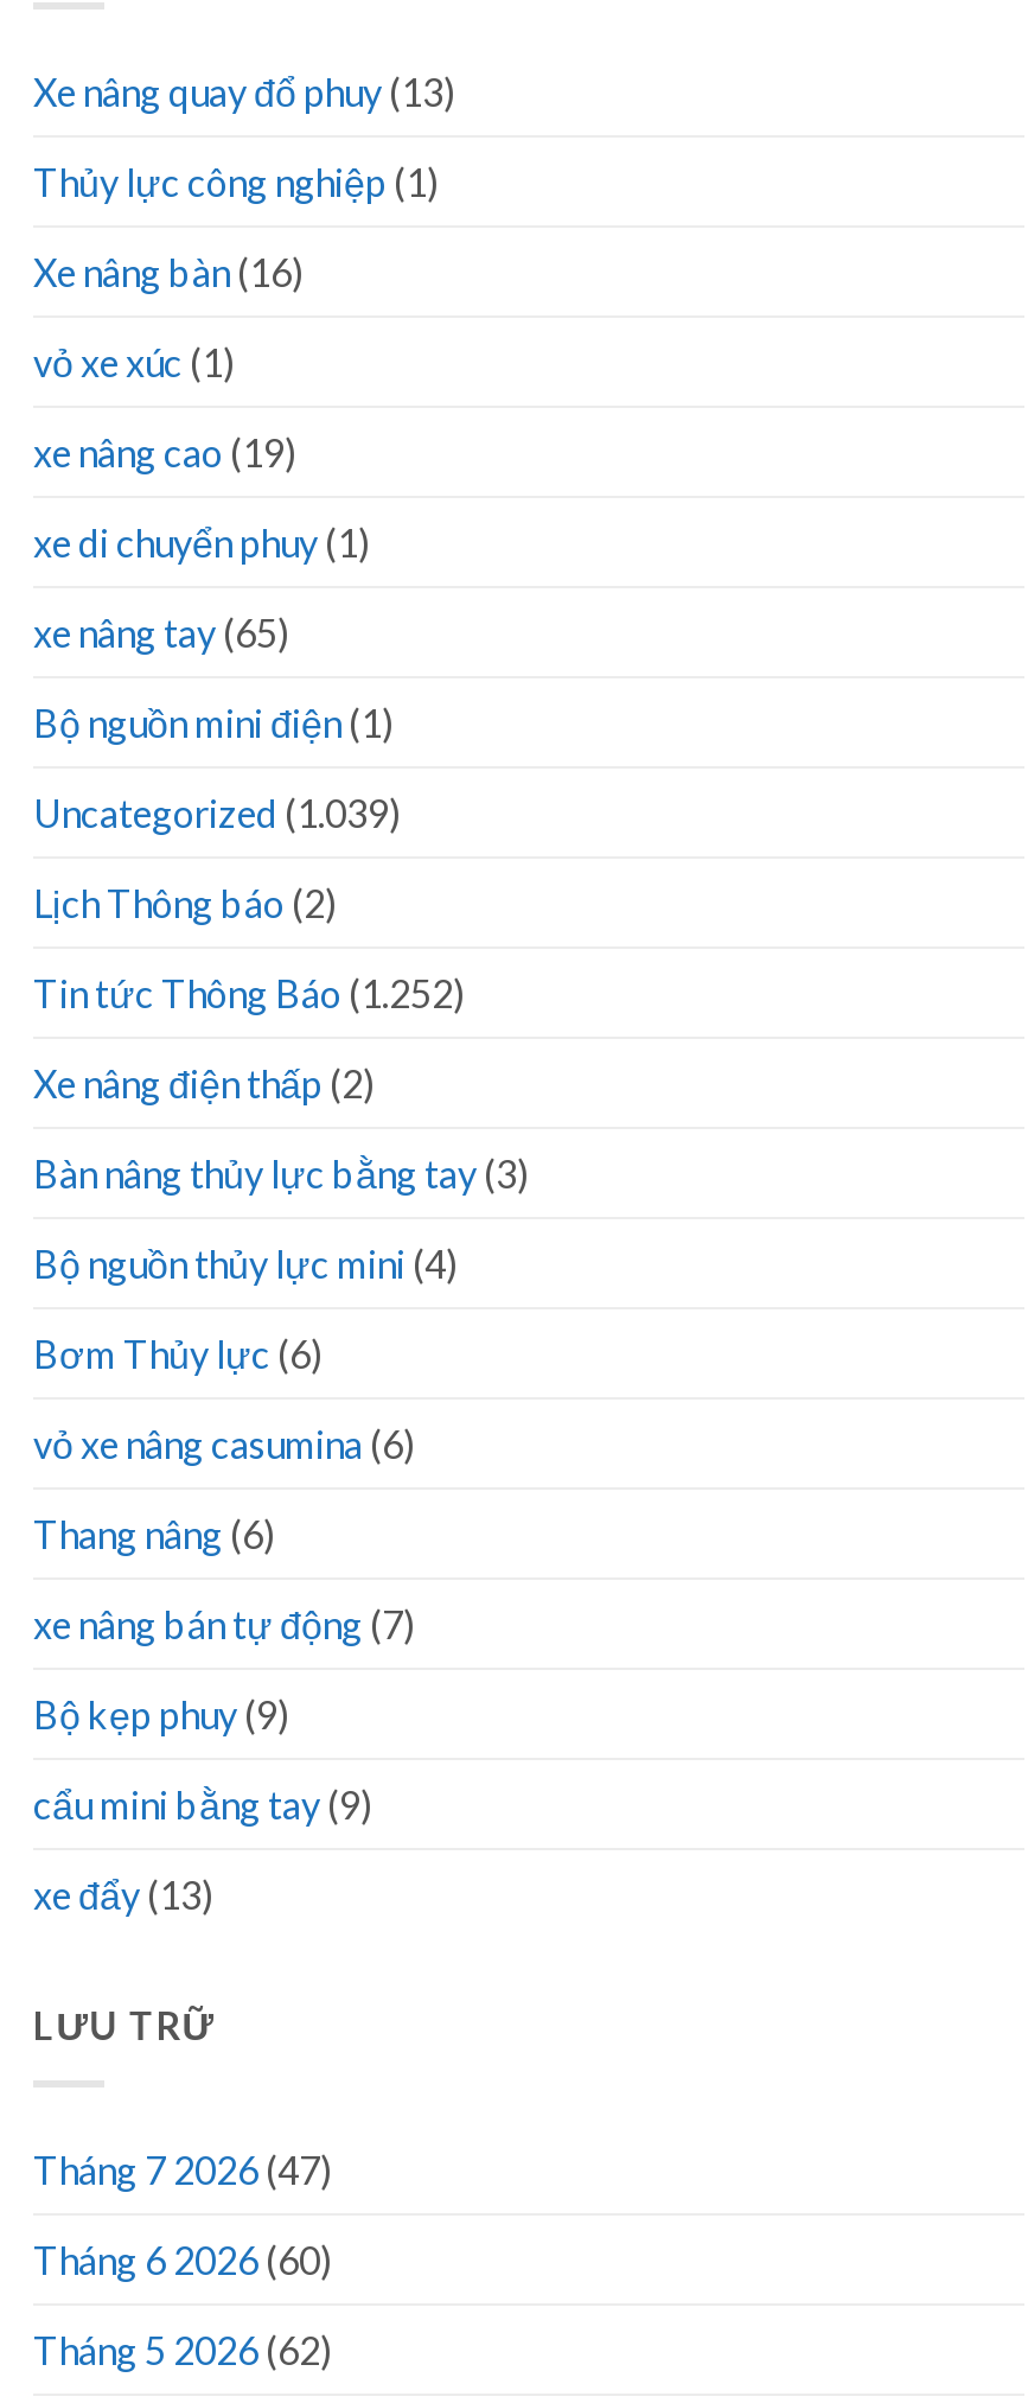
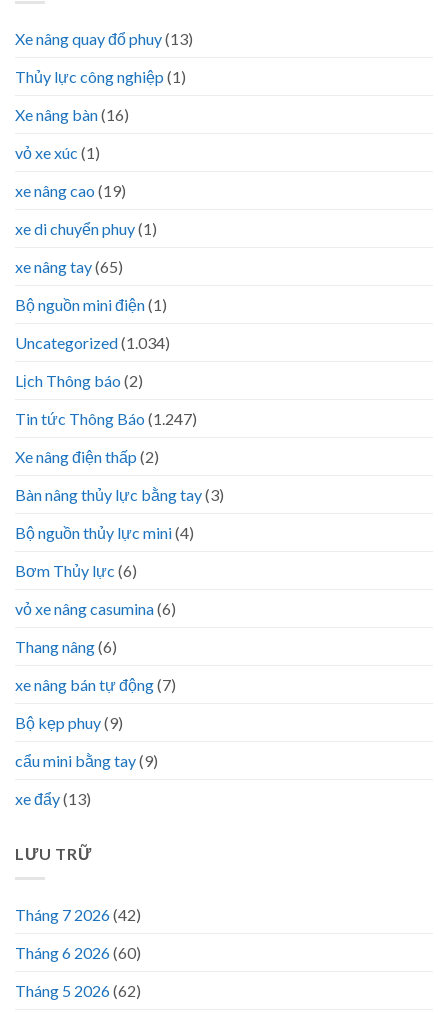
- Uncategorized (1.039)
+ Uncategorized (1.034)

- Tin tức Thông Báo (1.252)
+ Tin tức Thông Báo (1.247)

- Tháng 7 2026 (47)
+ Tháng 7 2026 (42)
